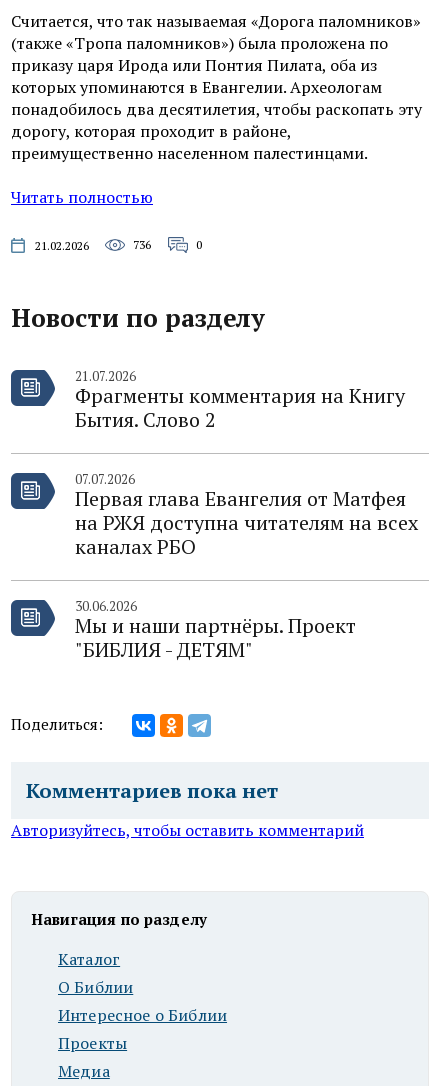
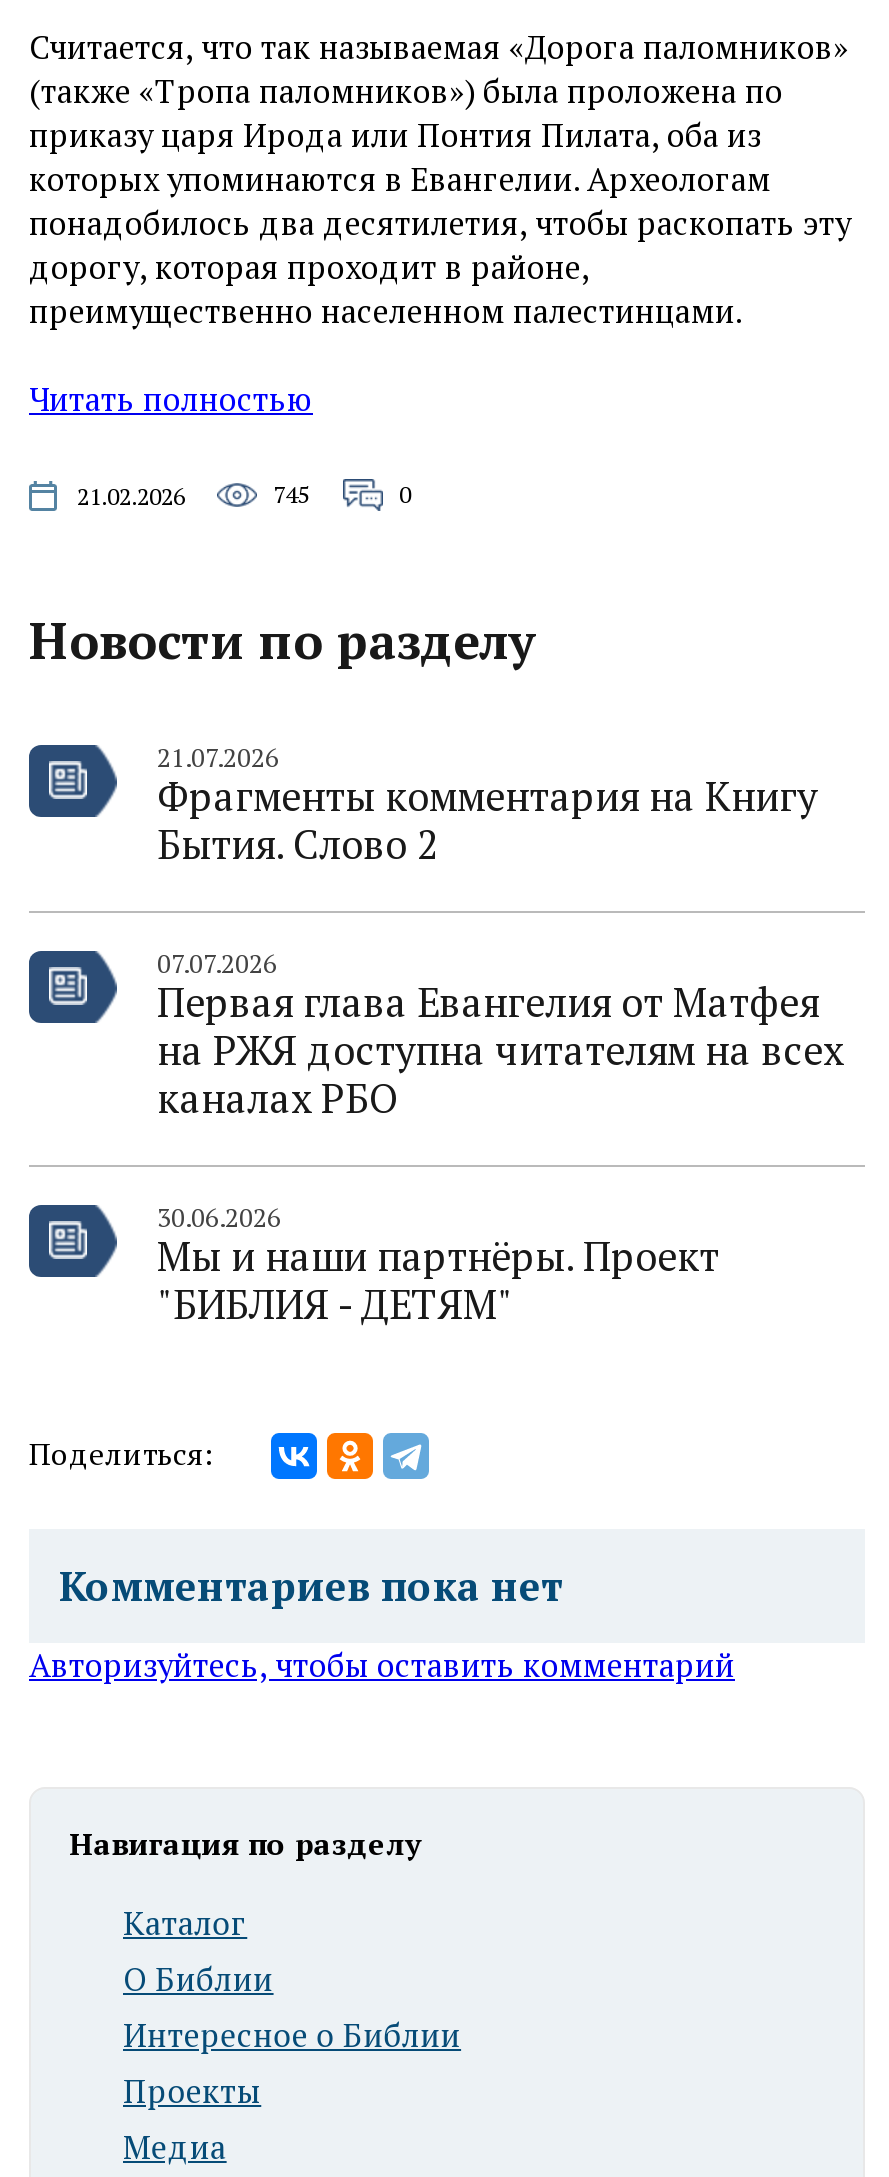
- 736
+ 745
